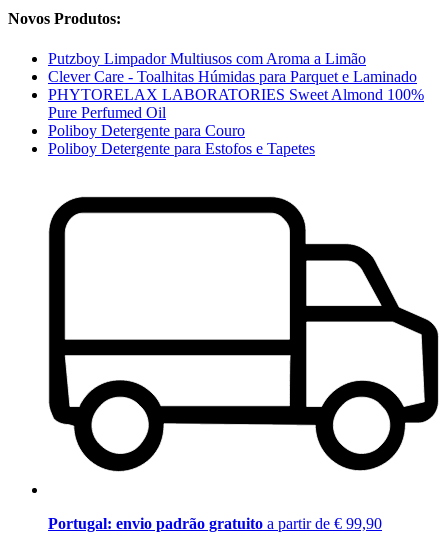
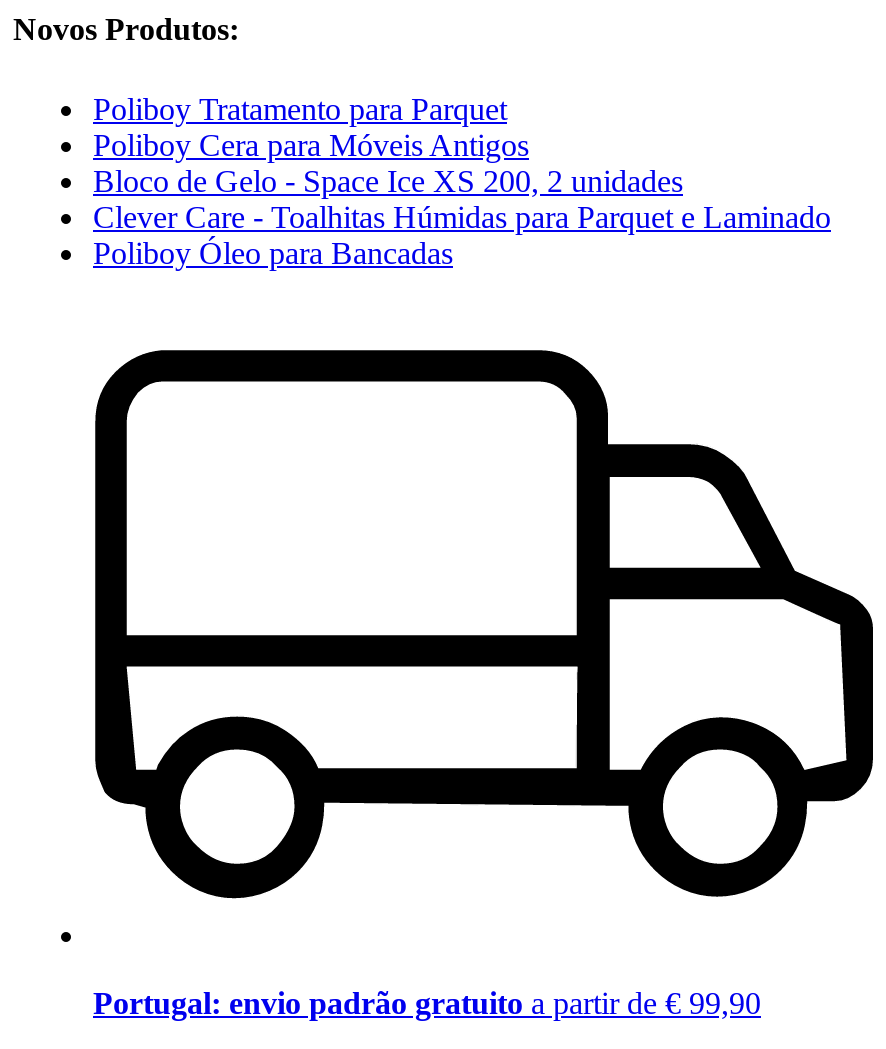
- Putzboy Limpador Multiusos com Aroma a Limão
+ Poliboy Tratamento para Parquet
+ Poliboy Cera para Móveis Antigos
+ Bloco de Gelo - Space Ice XS 200, 2 unidades

moved down: Clever Care - Toalhitas Húmidas para Parquet e Laminado

- PHYTORELAX LABORATORIES Sweet Almond 100%
- Pure Perfumed Oil
- Poliboy Detergente para Couro
- Poliboy Detergente para Estofos e Tapetes
+ Poliboy Óleo para Bancadas
